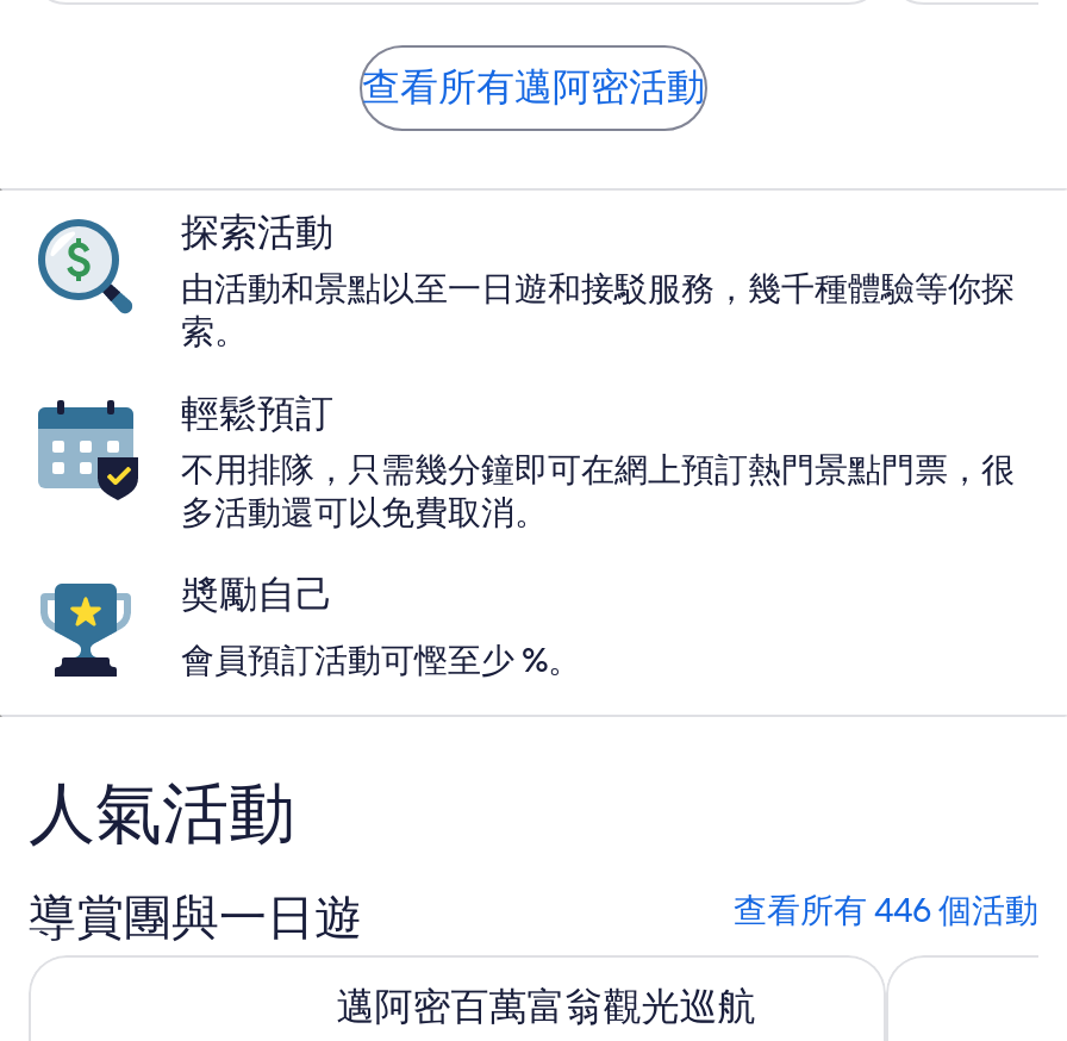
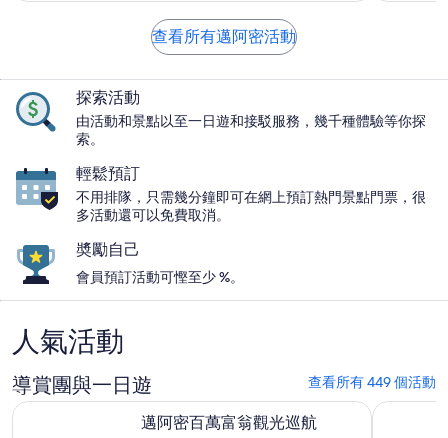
- 查看所有 446 個活動
+ 查看所有 449 個活動
